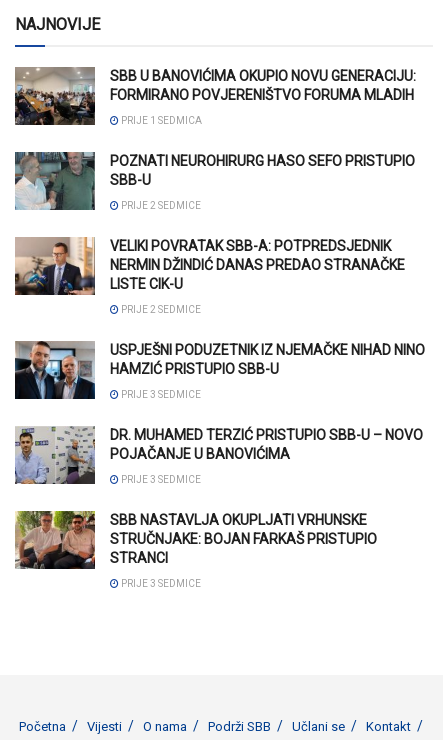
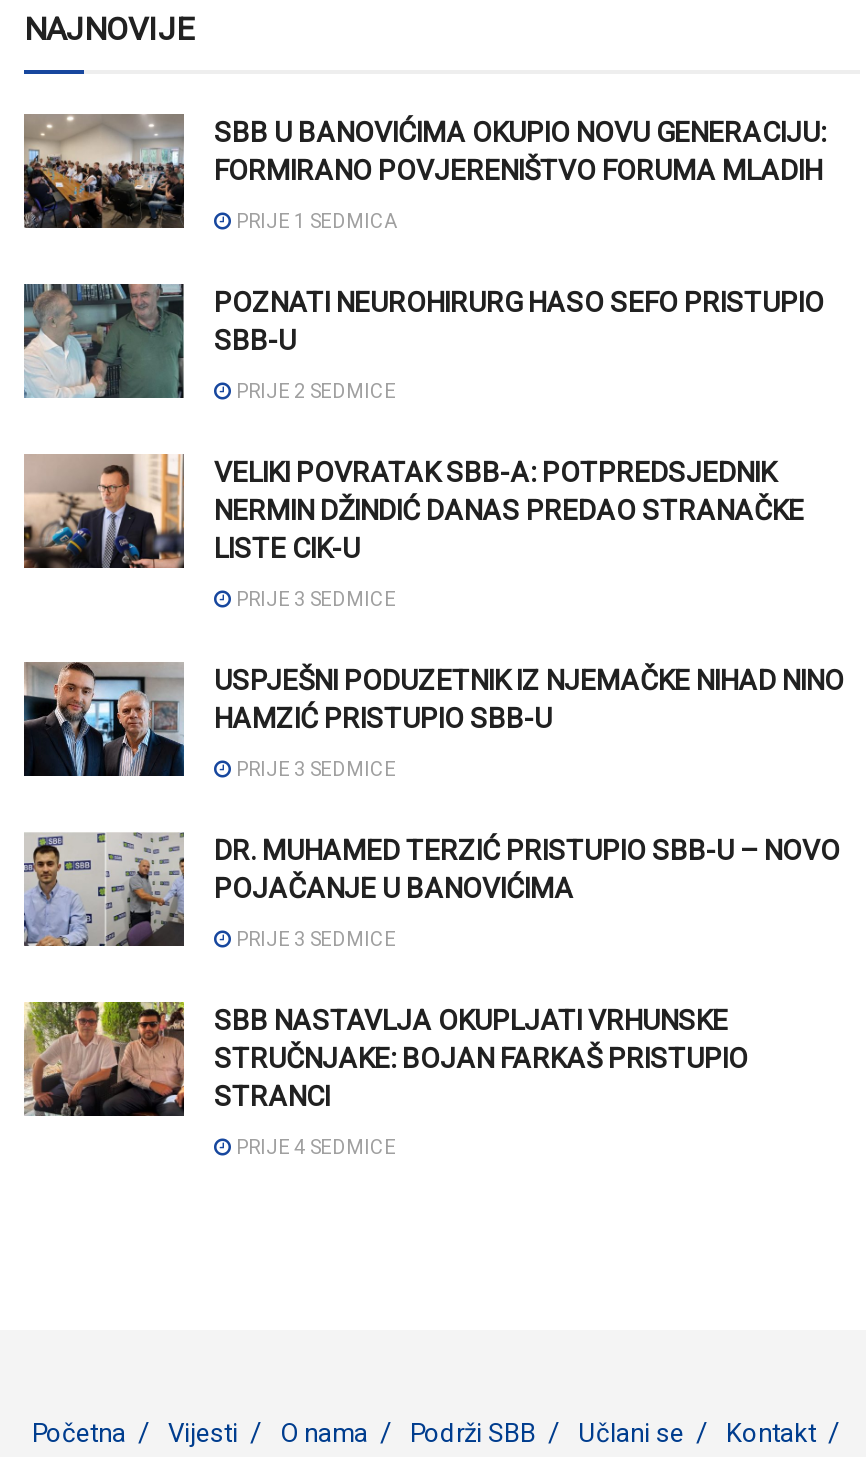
- PRIJE 2 SEDMICE
+ PRIJE 3 SEDMICE

- PRIJE 3 SEDMICE
+ PRIJE 4 SEDMICE
